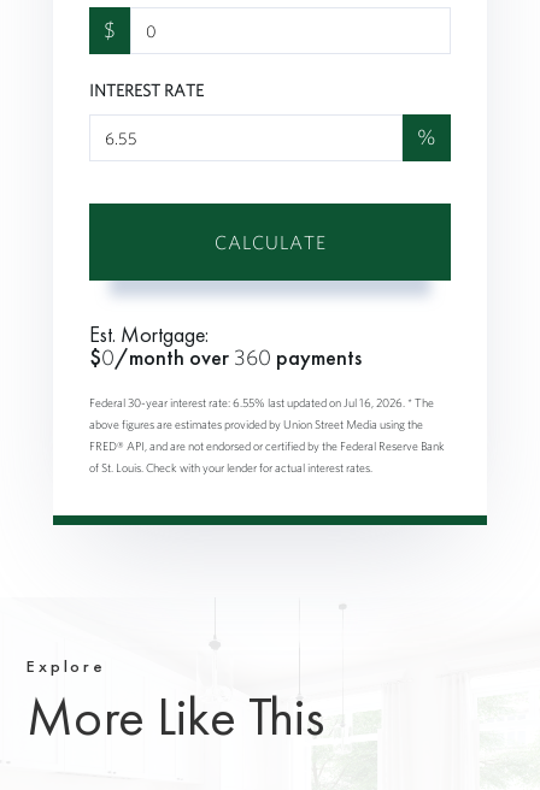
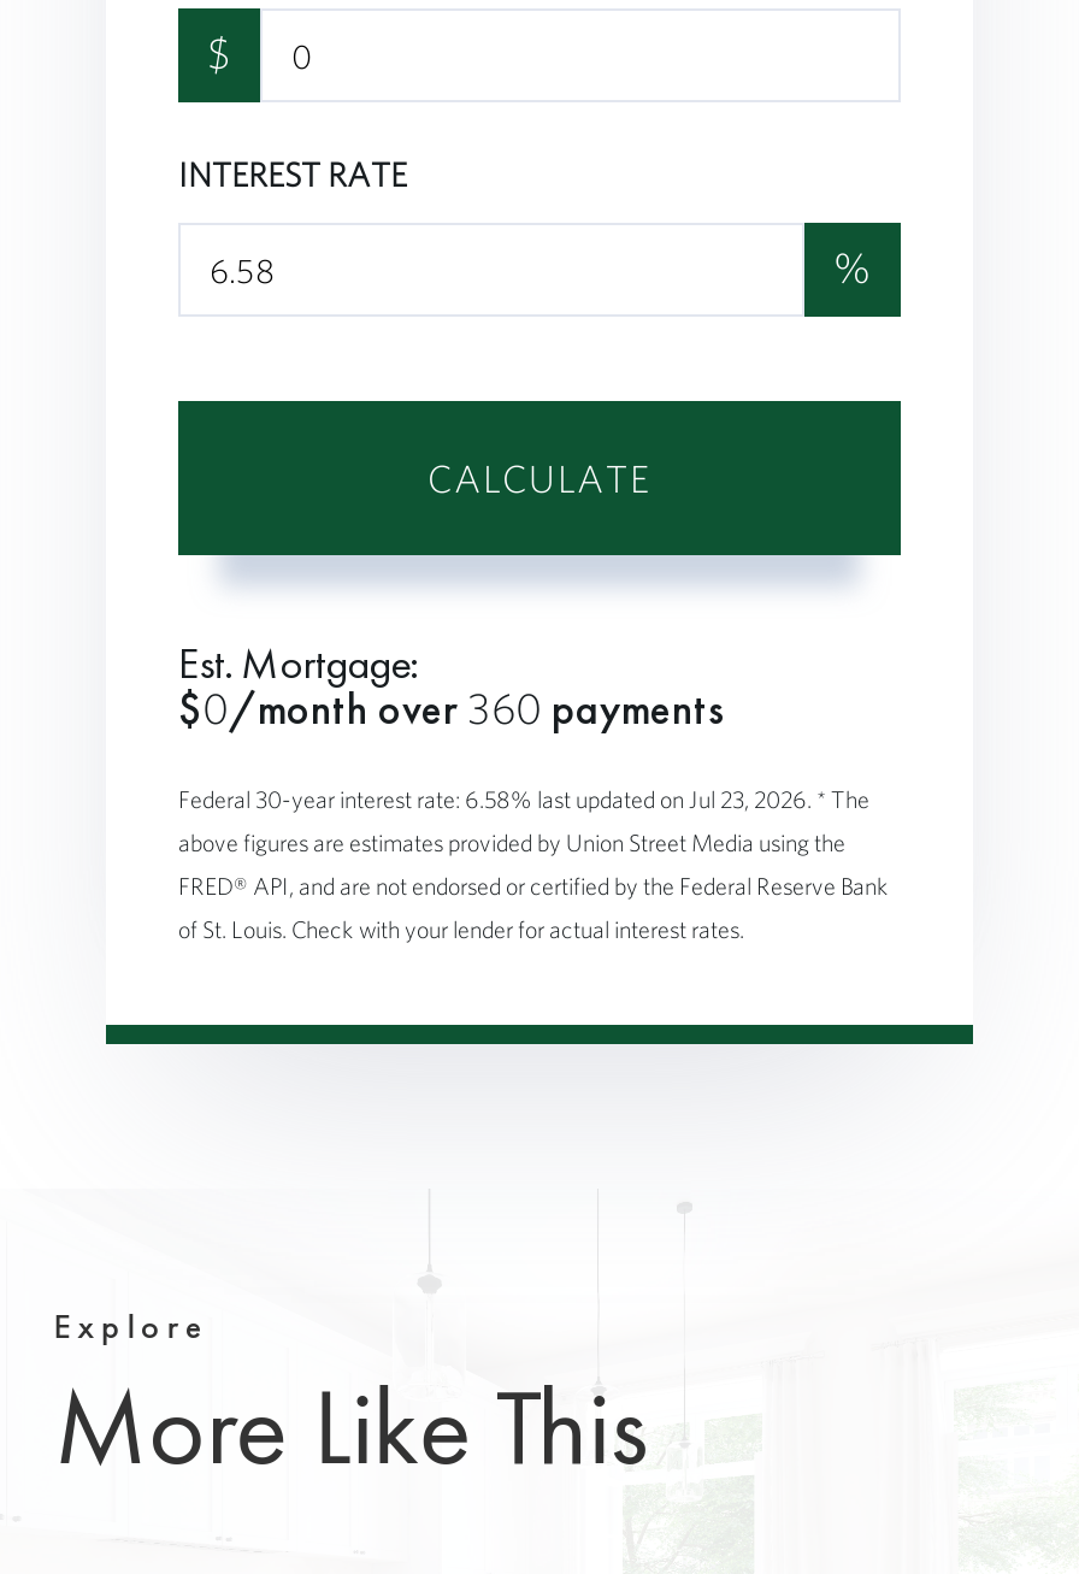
- Federal 30-year interest rate: 6.55% last updated on Jul 16, 2026. * The
+ Federal 30-year interest rate: 6.58% last updated on Jul 23, 2026. * The
